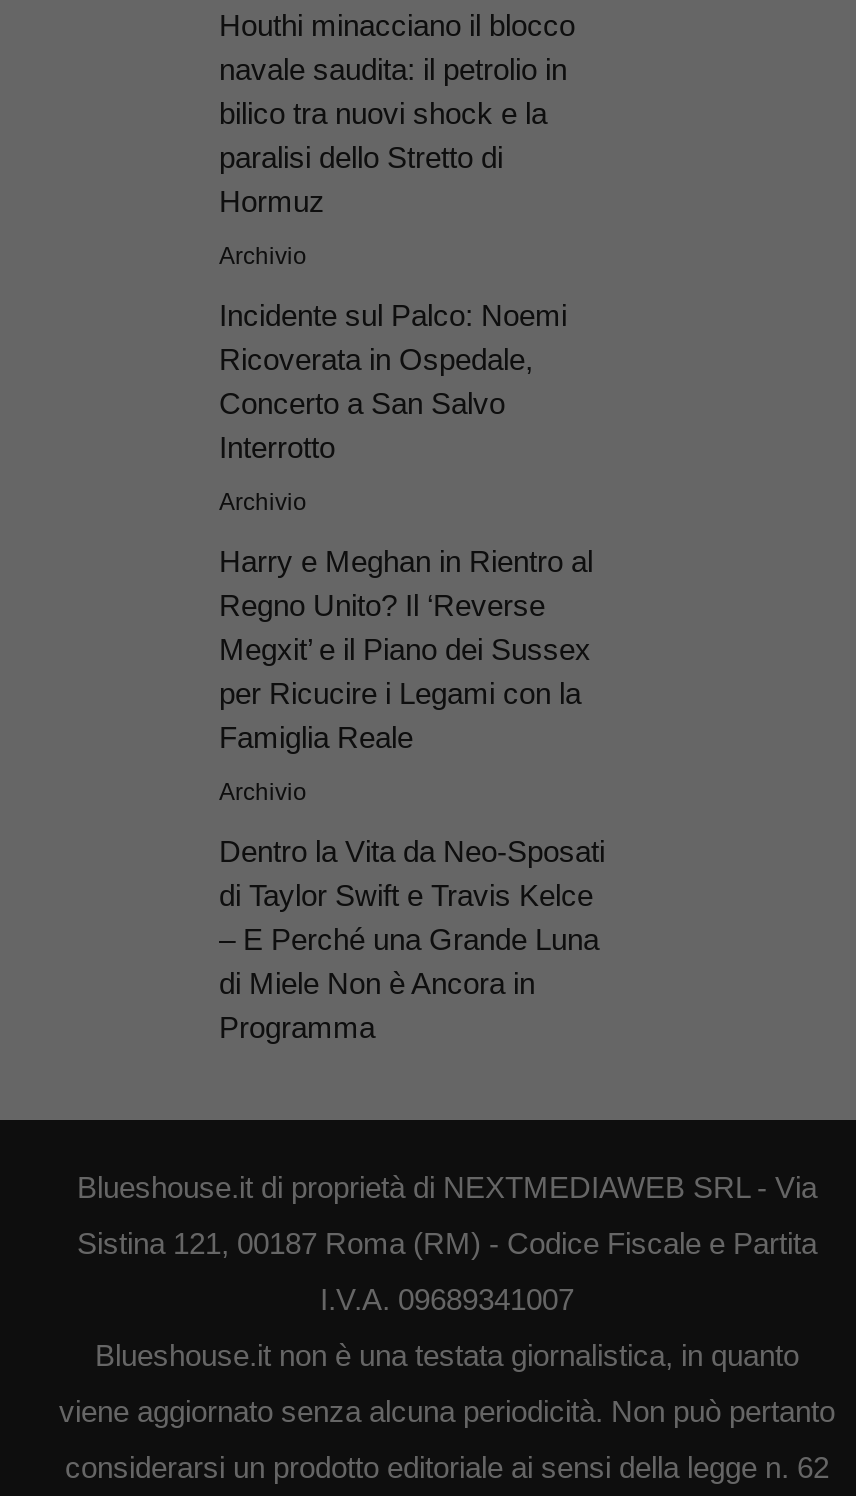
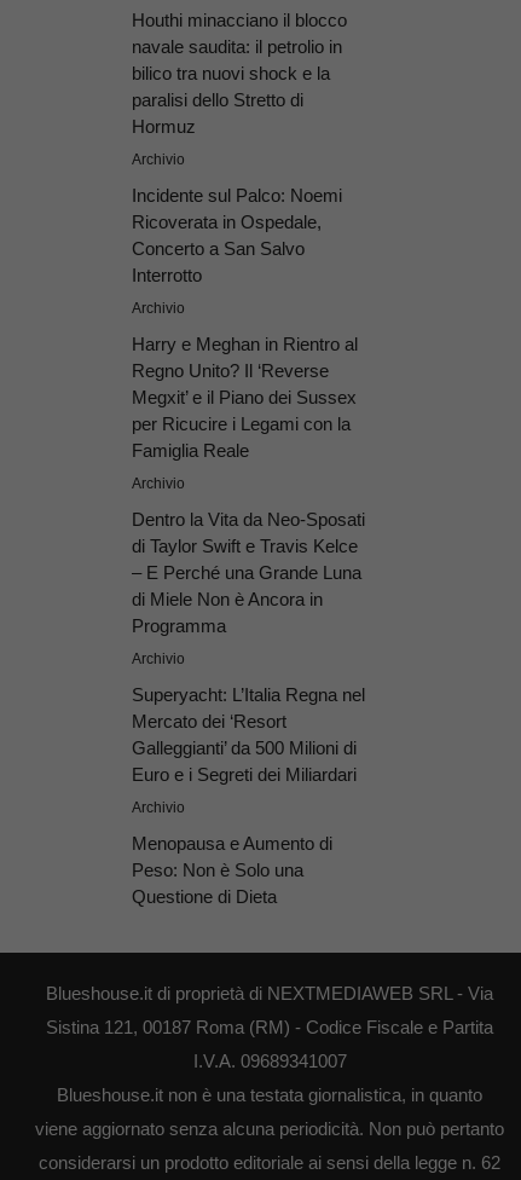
+ Archivio
+ Superyacht: L’Italia Regna nel
+ Mercato dei ‘Resort
+ Galleggianti’ da 500 Milioni di
+ Euro e i Segreti dei Miliardari
+ Archivio
+ Menopausa e Aumento di
+ Peso: Non è Solo una
+ Questione di Dieta
